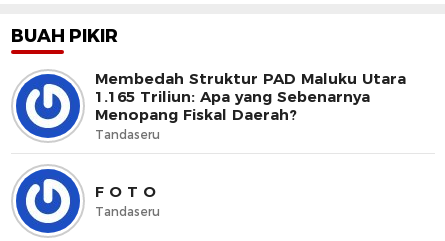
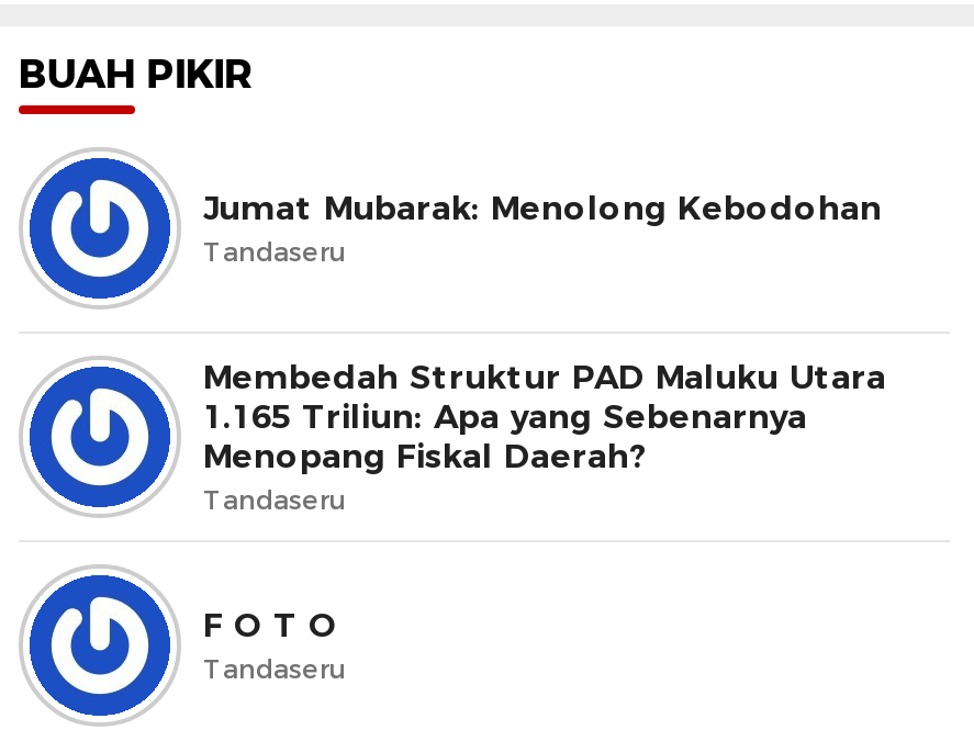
+ Jumat Mubarak: Menolong Kebodohan
+ Tandaseru
